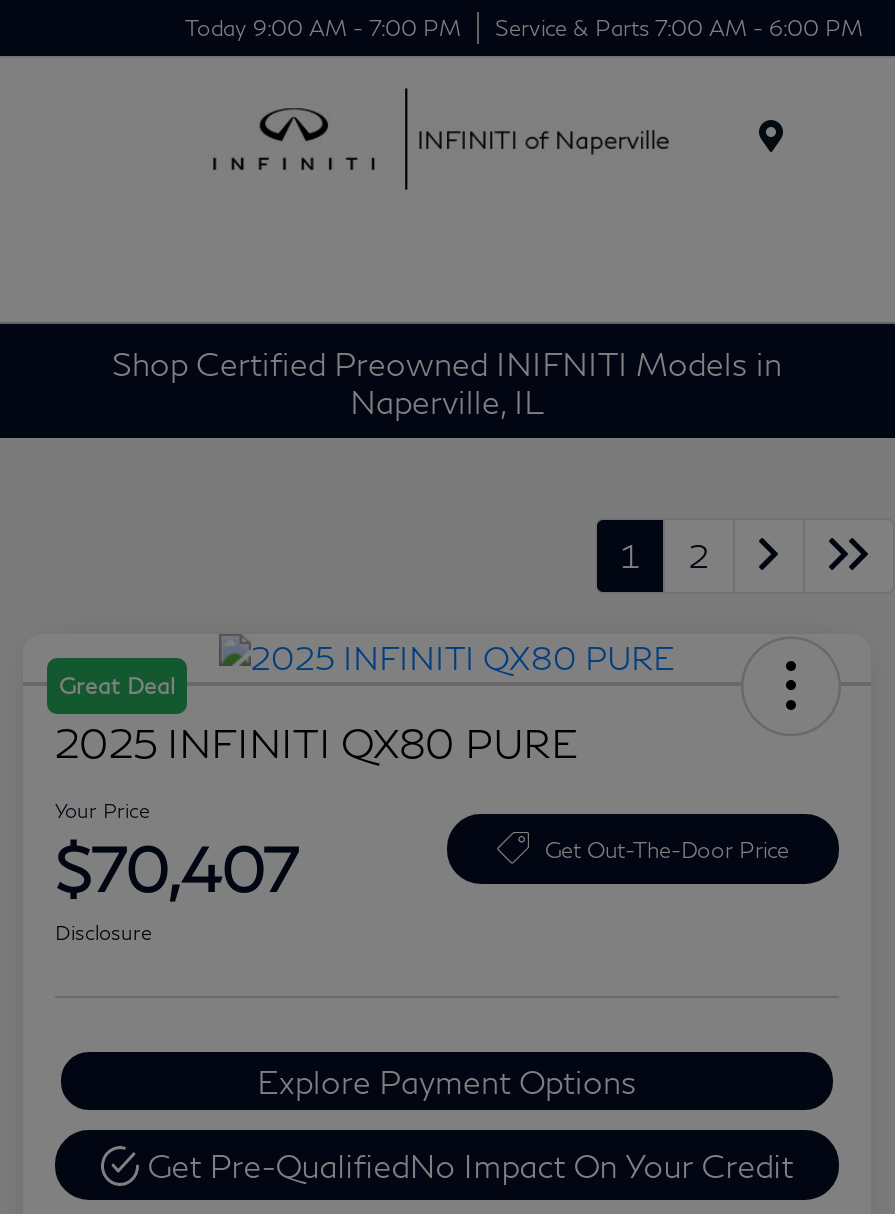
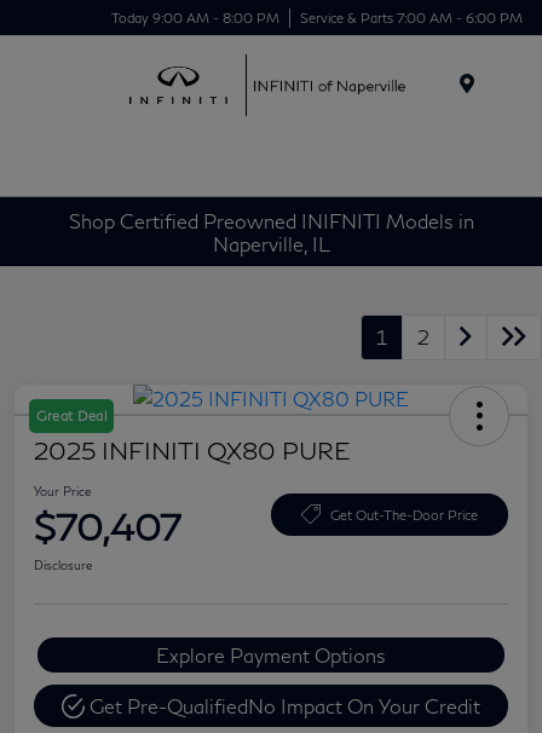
- Today 9:00 AM - 7:00 PM Service & Parts 7:00 AM - 6:00 PM
+ Today 9:00 AM - 8:00 PM Service & Parts 7:00 AM - 6:00 PM
